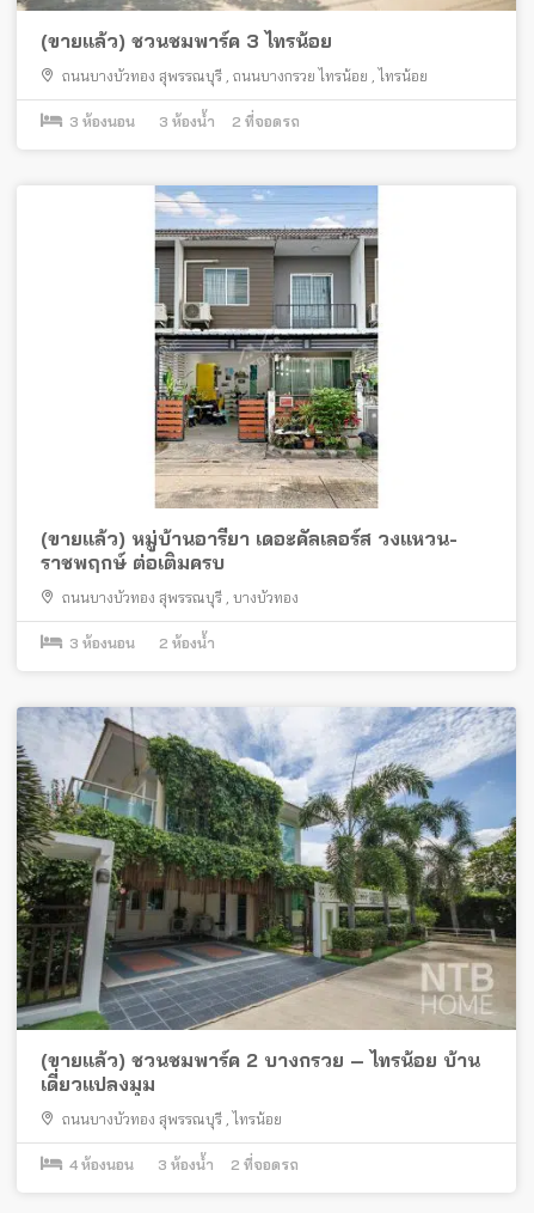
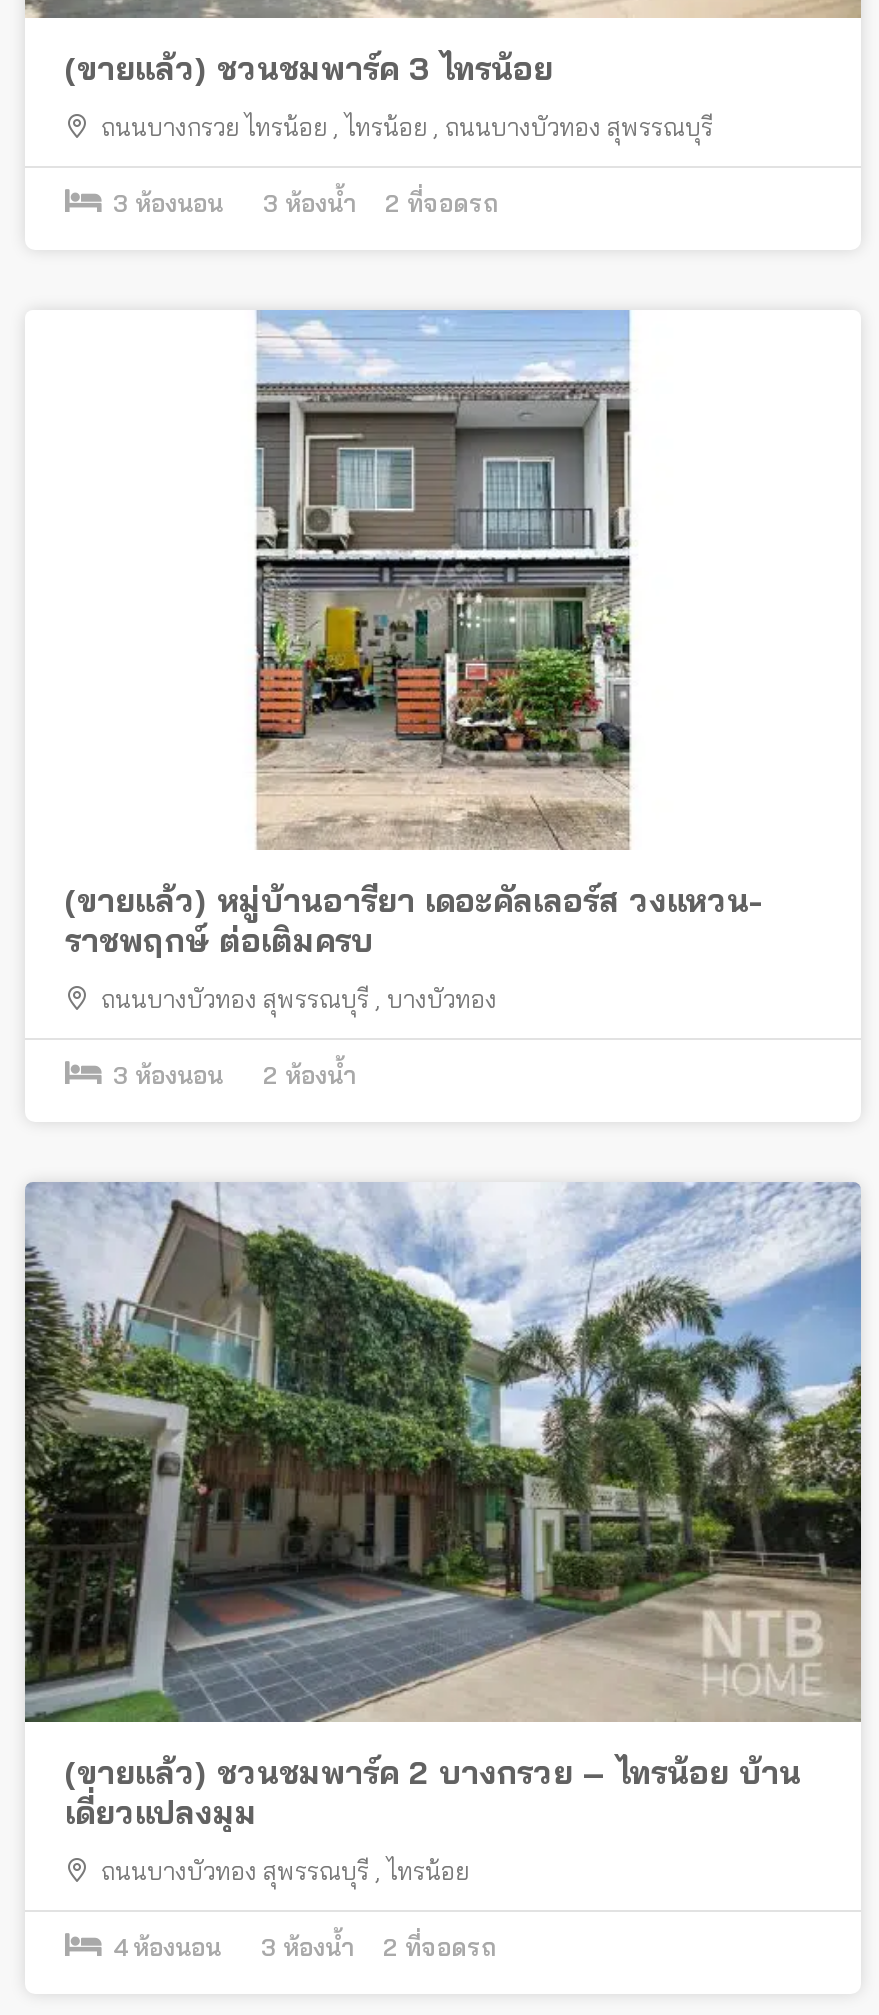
- ถนนบางบัวทอง สุพรรณบุรี , ถนนบางกรวย ไทรน้อย , ไทรน้อย
+ ถนนบางกรวย ไทรน้อย , ไทรน้อย , ถนนบางบัวทอง สุพรรณบุรี
